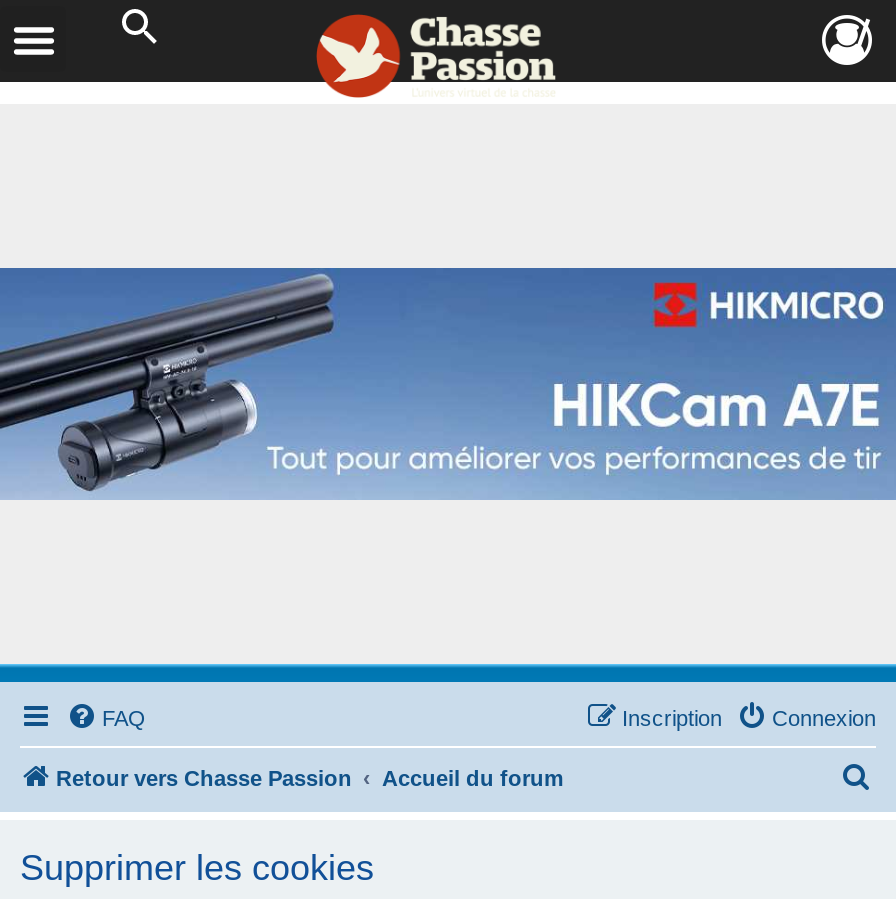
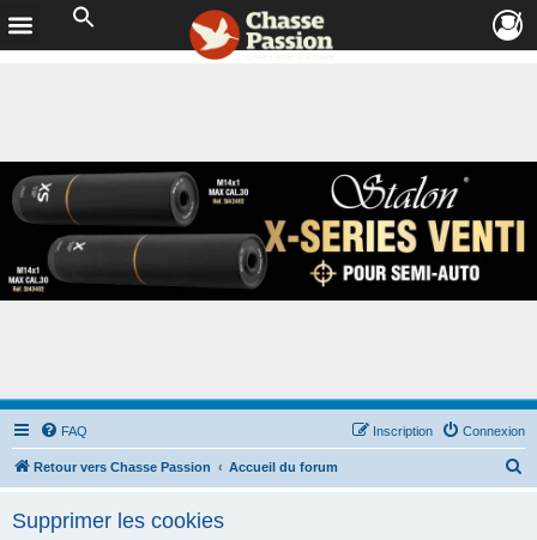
- [image]
+ [image]
